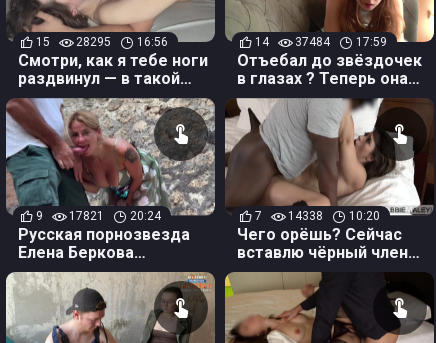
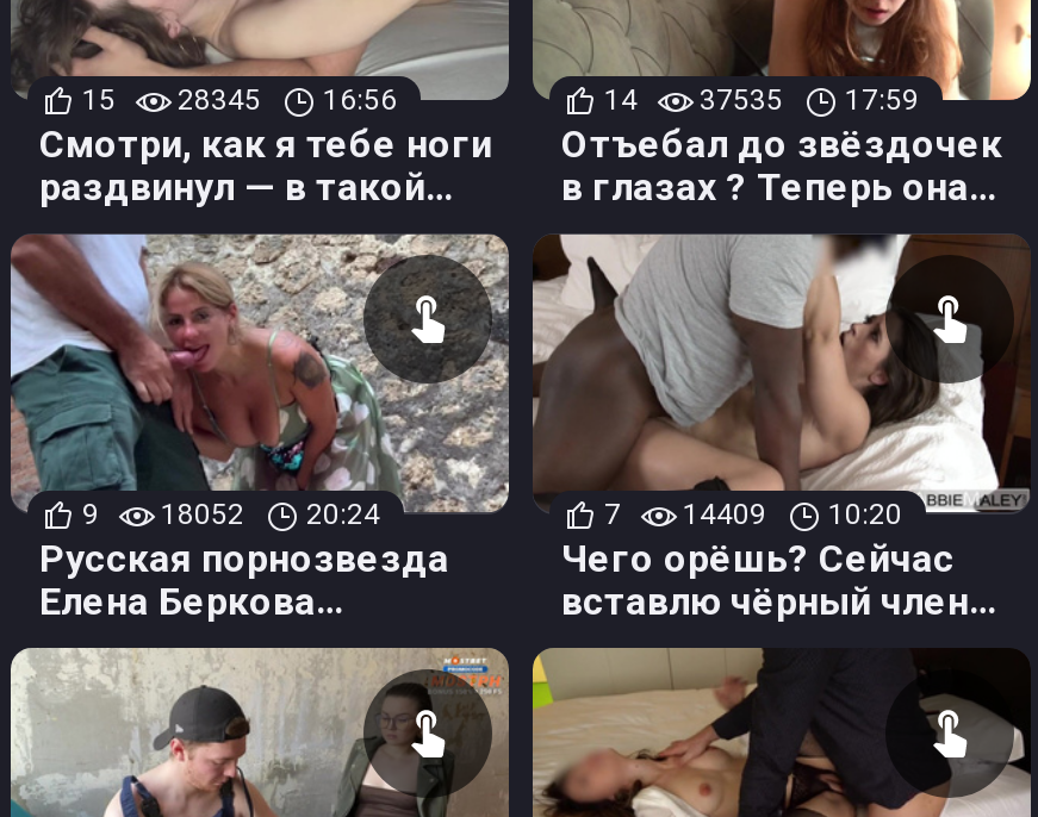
- 15 28295 16:56
+ 15 28345 16:56

- 14 37484 17:59
+ 14 37535 17:59

- 9 17821 20:24
+ 9 18052 20:24

- 7 14338 10:20
+ 7 14409 10:20
